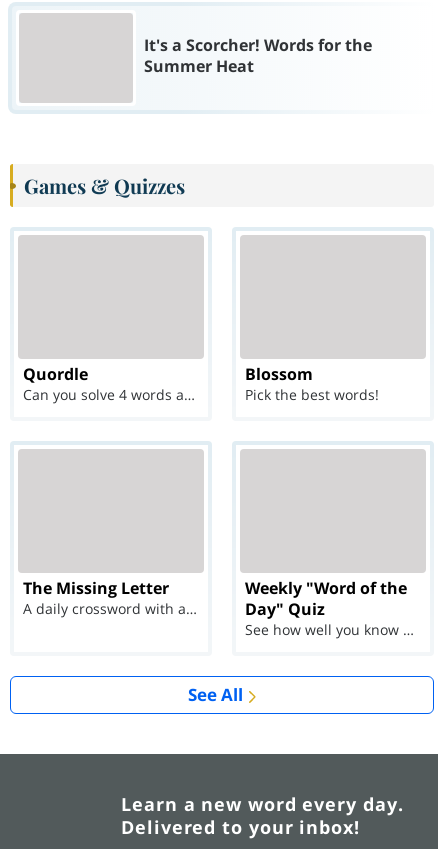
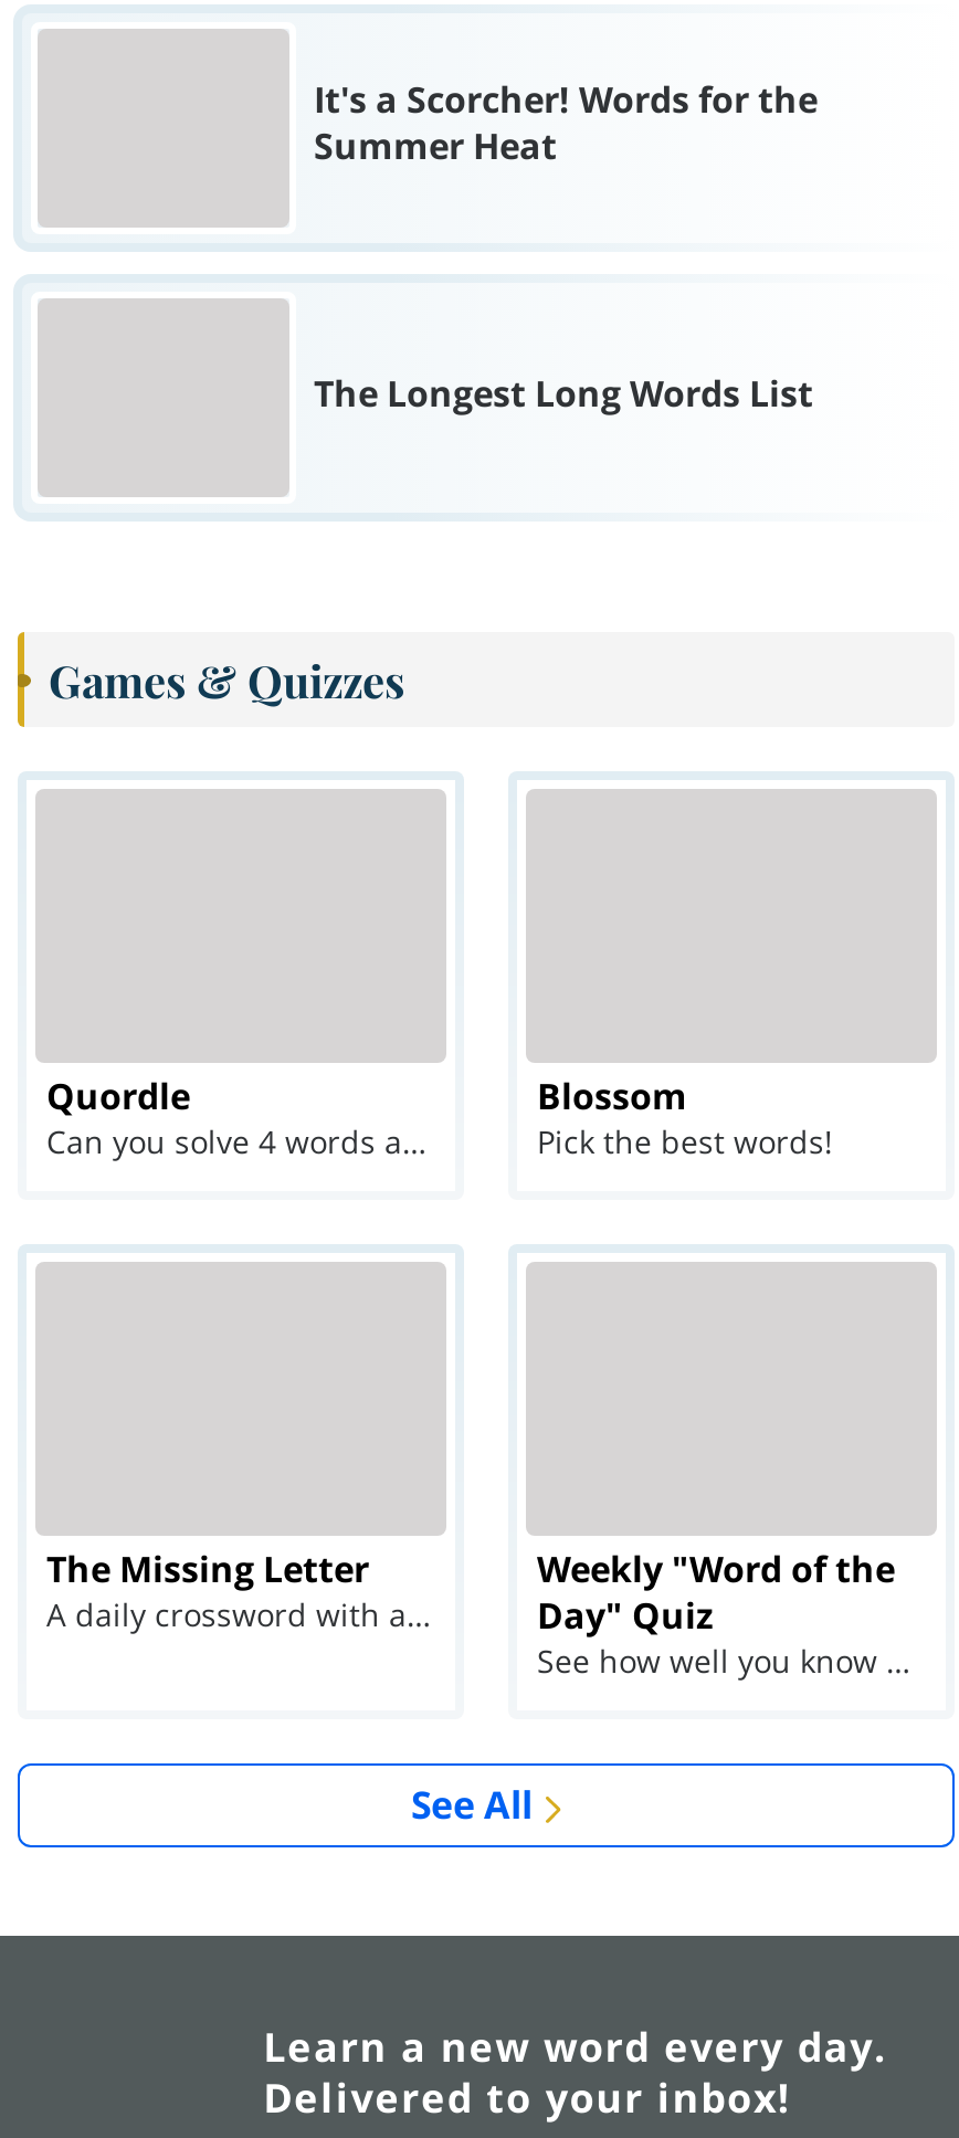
+ The Longest Long Words List
